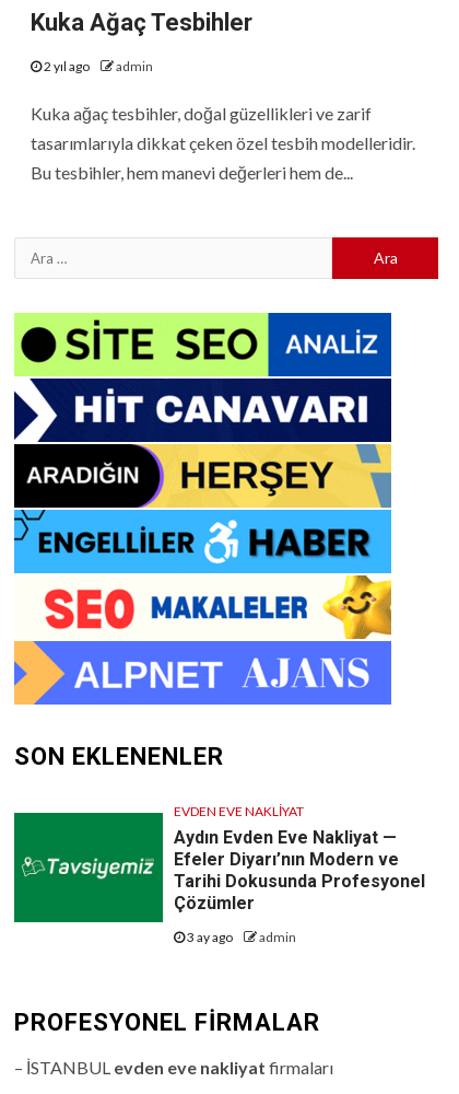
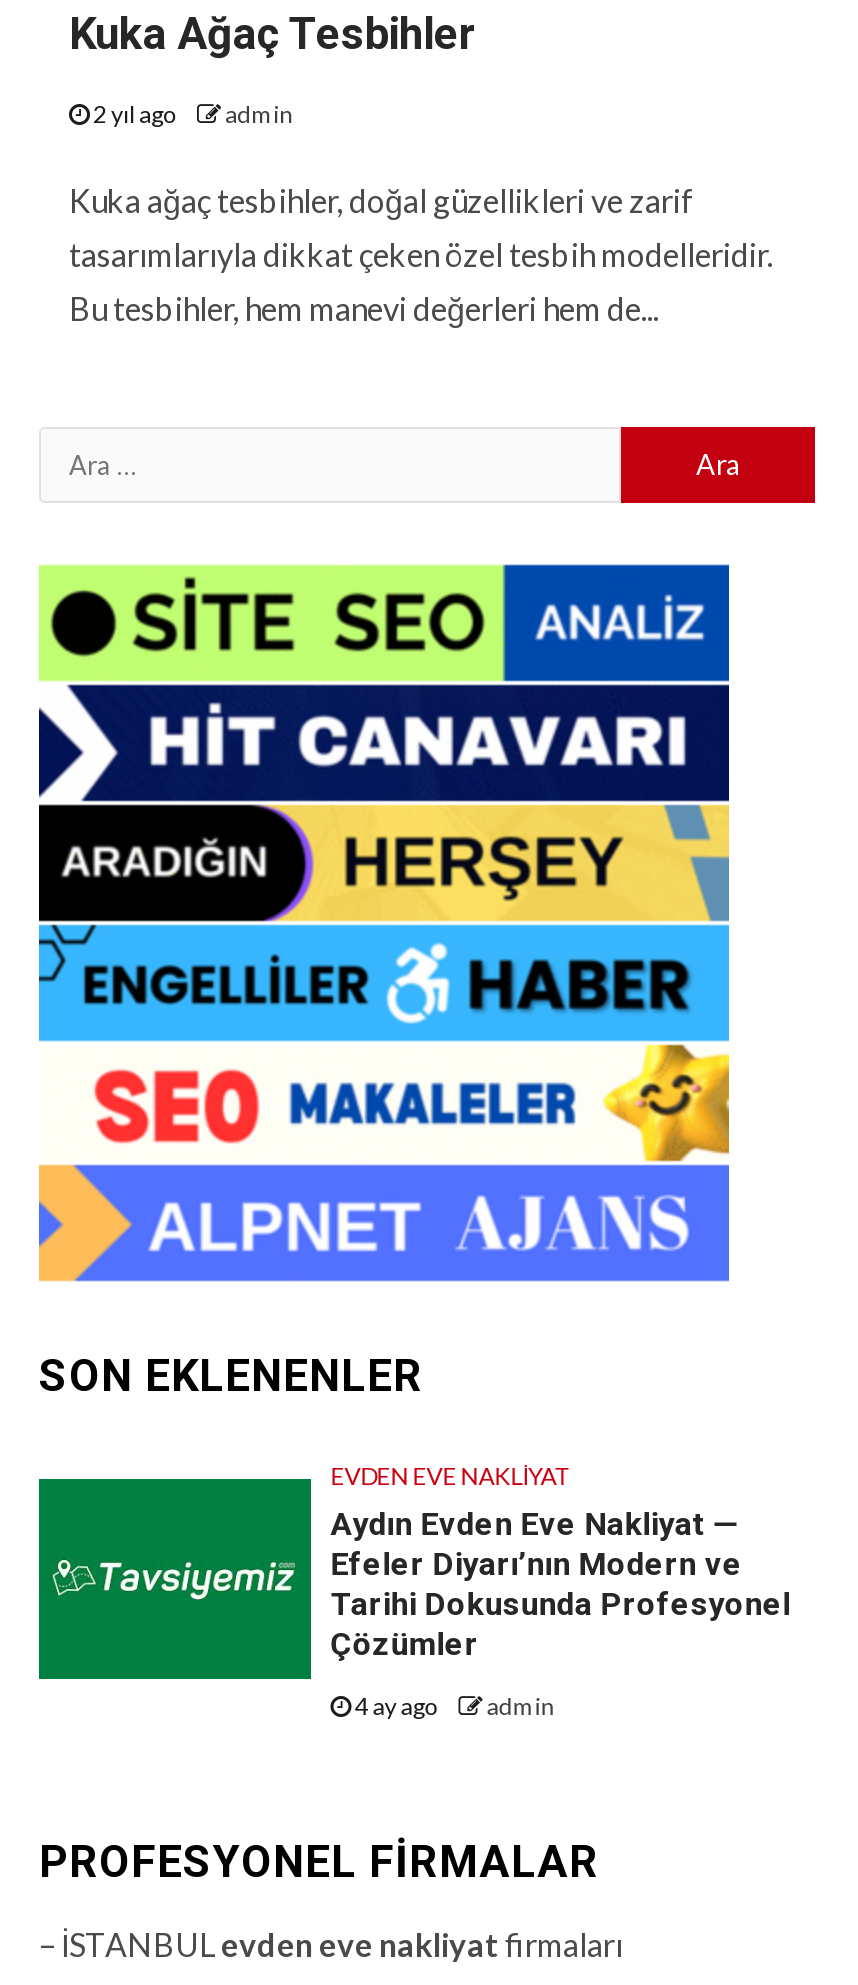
- 3 ay ago admin
+ 4 ay ago admin
